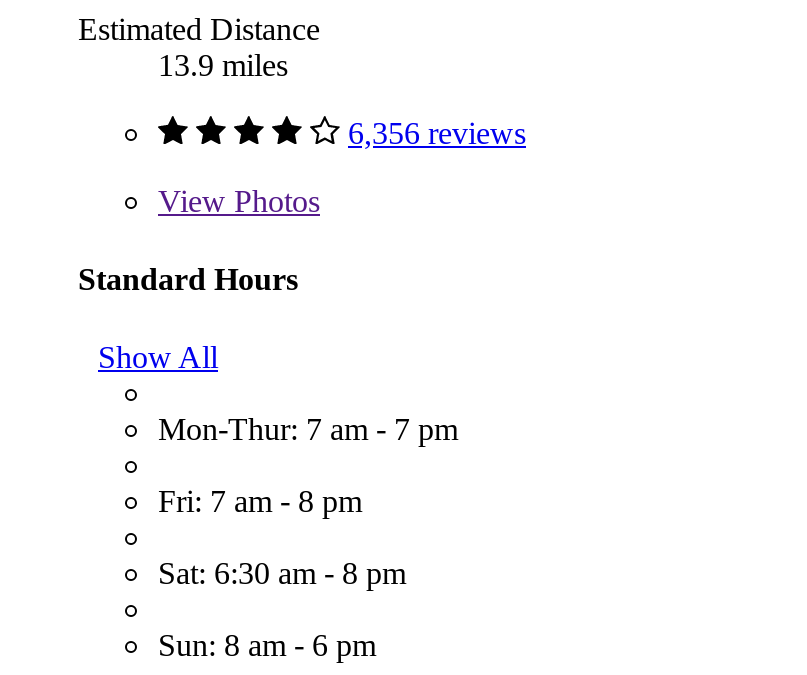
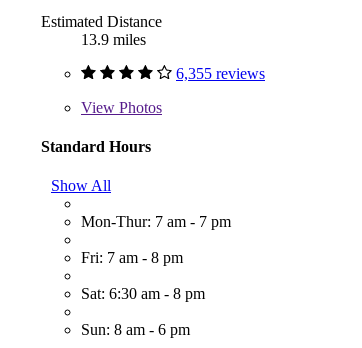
- 6,356 reviews
+ 6,355 reviews
